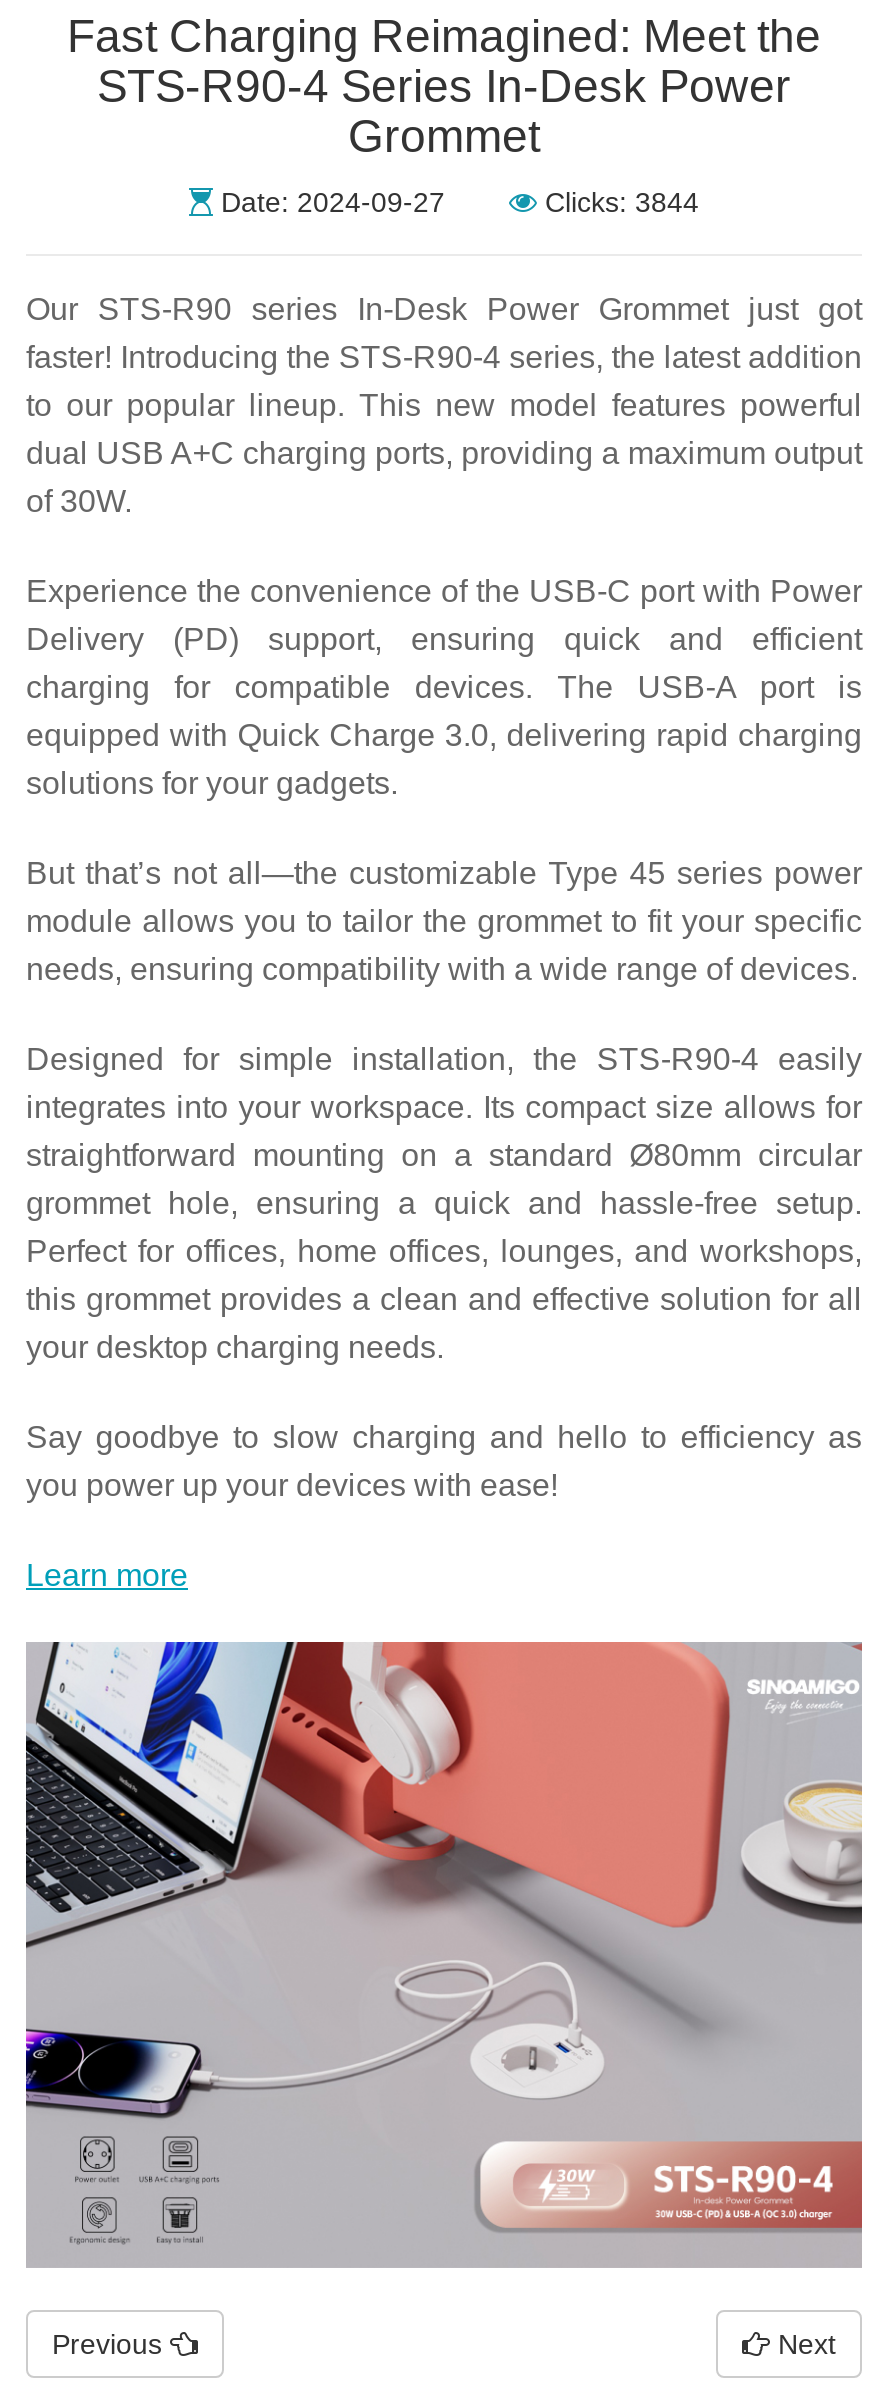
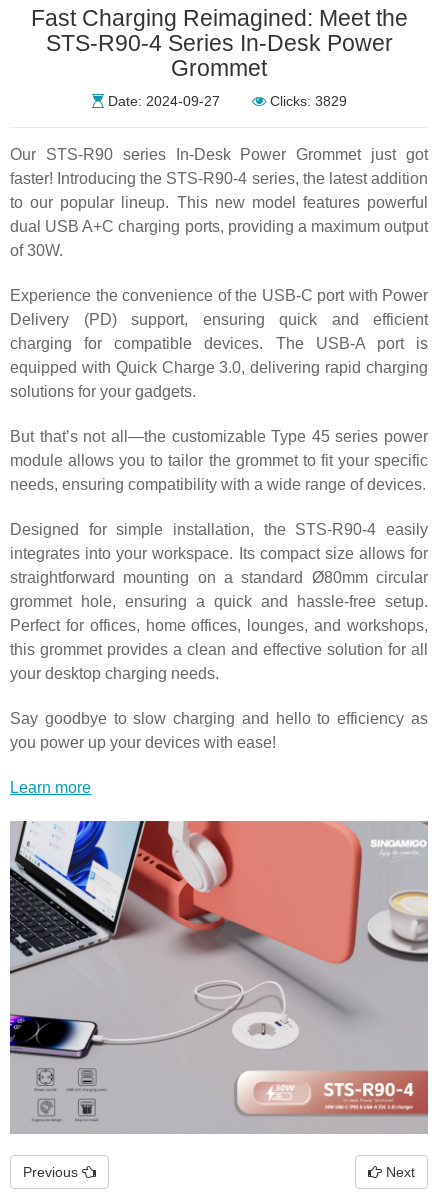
- Date: 2024-09-27 Clicks: 3844
+ Date: 2024-09-27 Clicks: 3829
